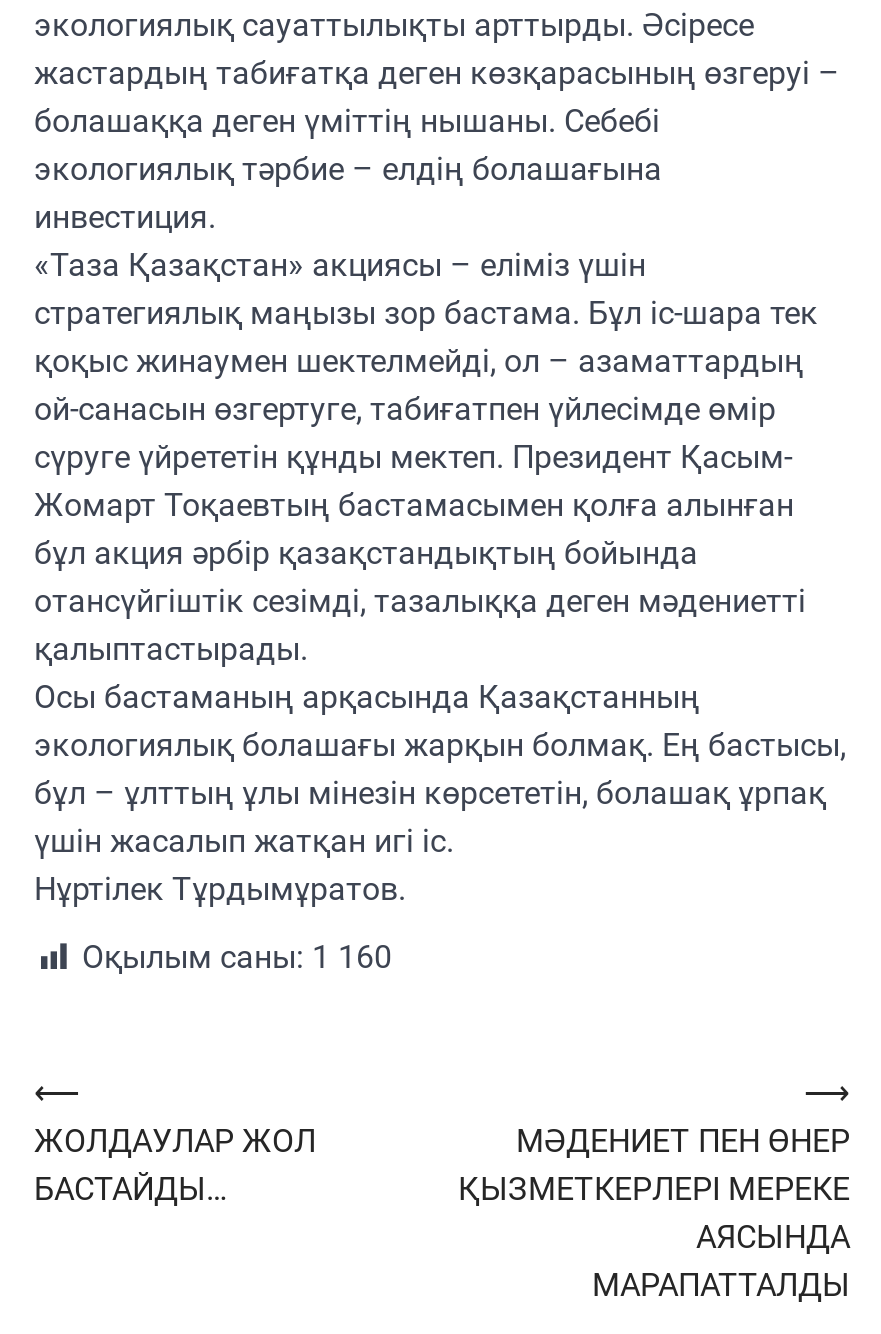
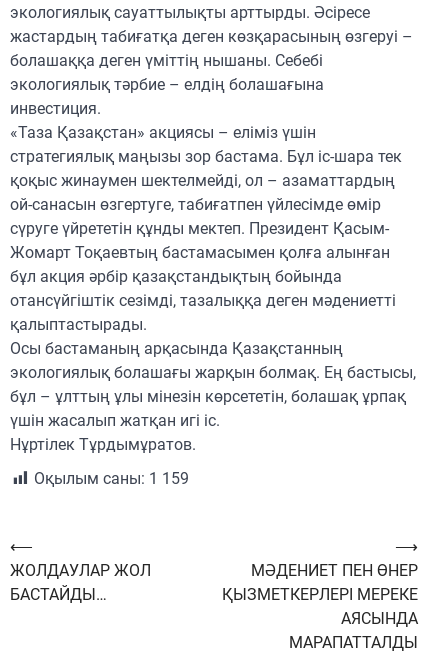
- Оқылым саны: 1 160
+ Оқылым саны: 1 159
